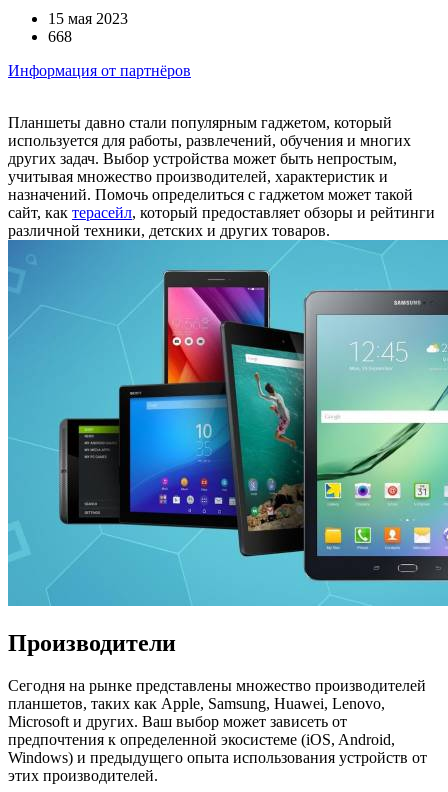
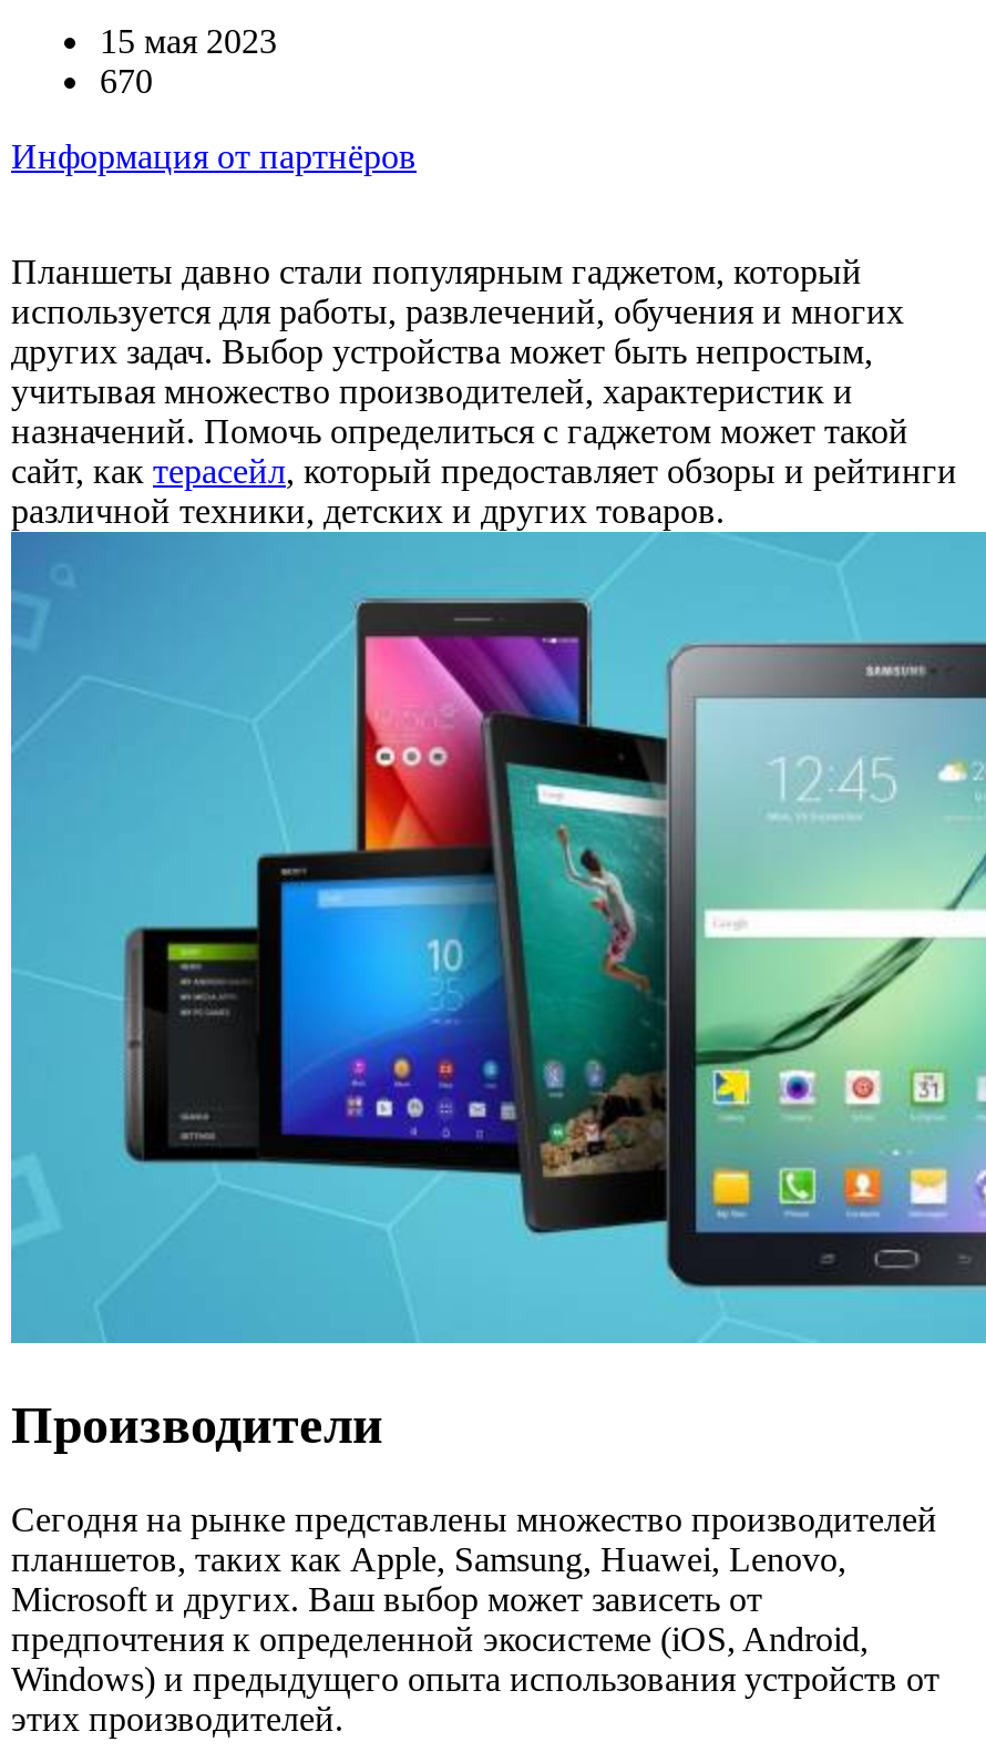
- 668
+ 670
